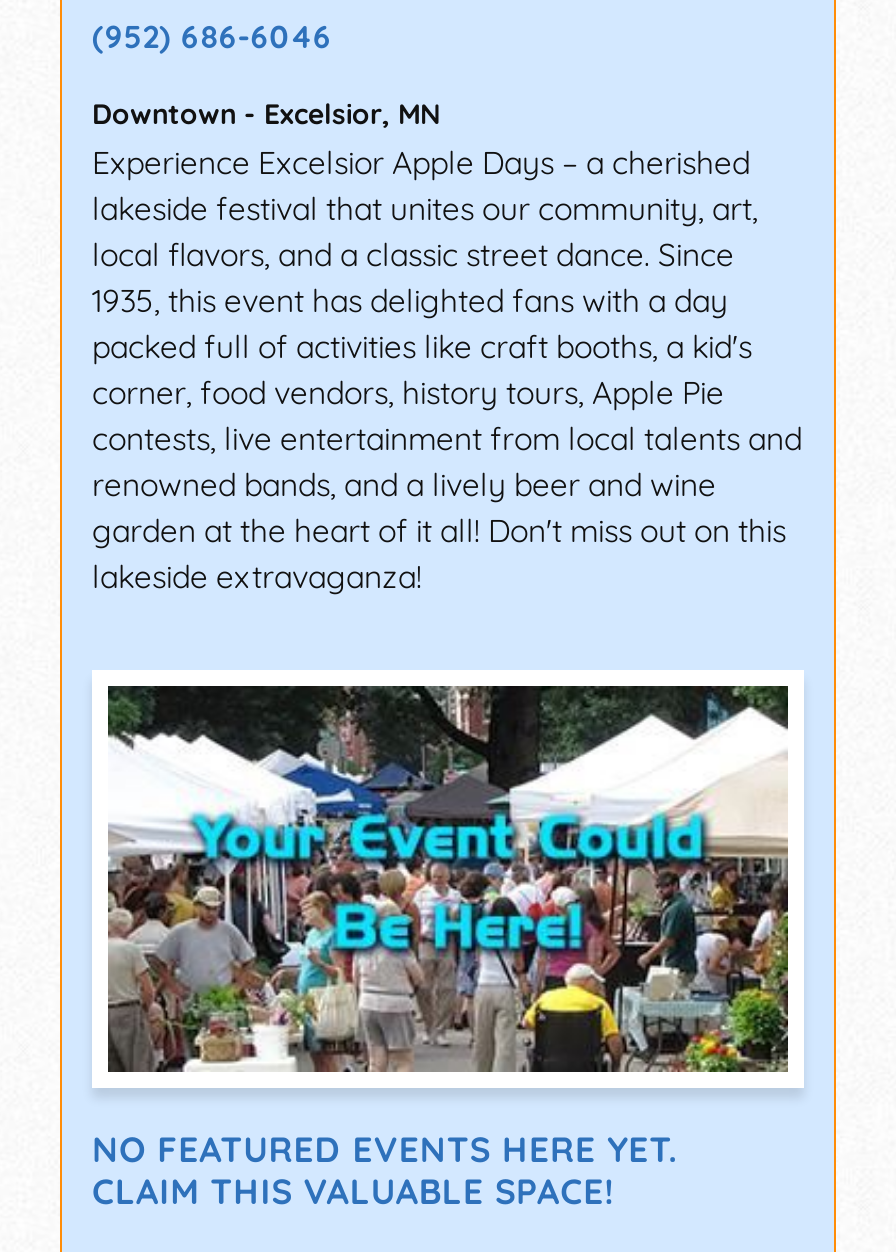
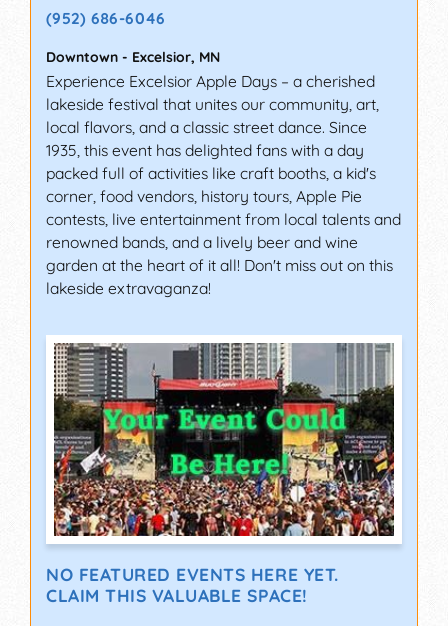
- [image]
+ [image]
